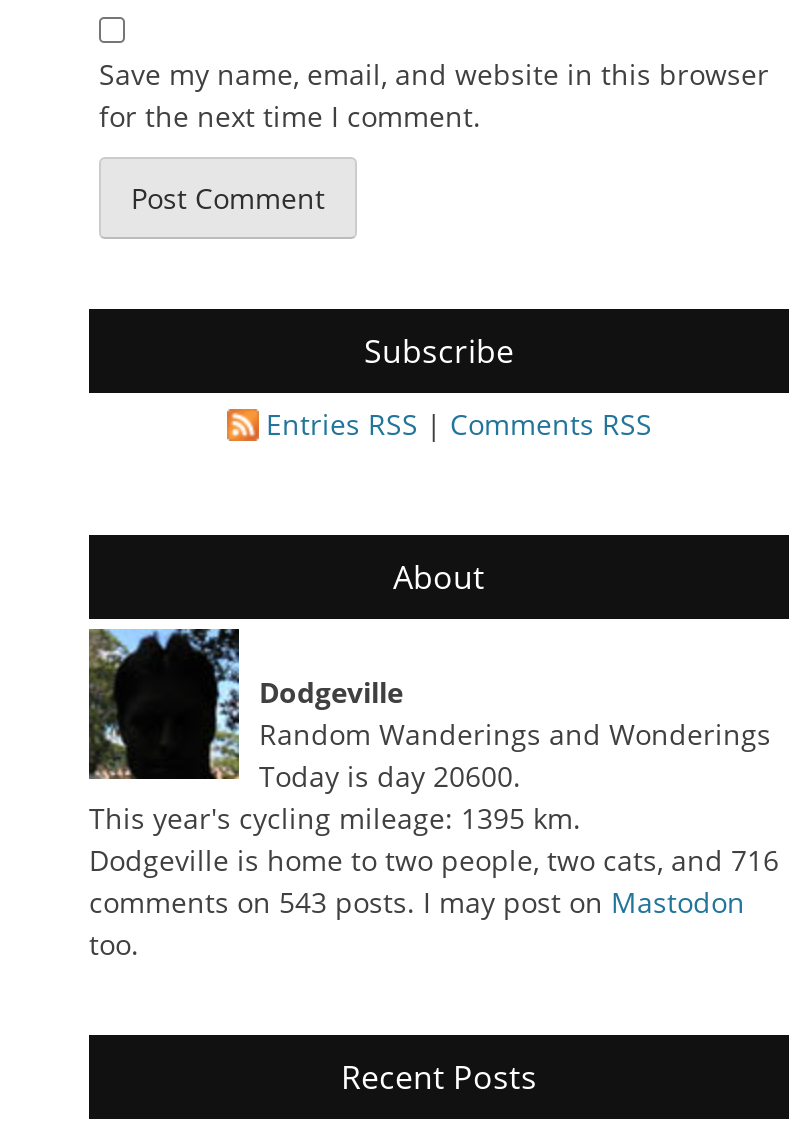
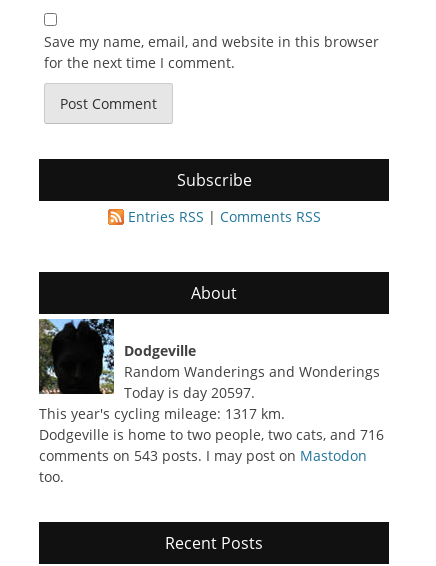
- Today is day 20600.
+ Today is day 20597.

- This year's cycling mileage: 1395 km.
+ This year's cycling mileage: 1317 km.
